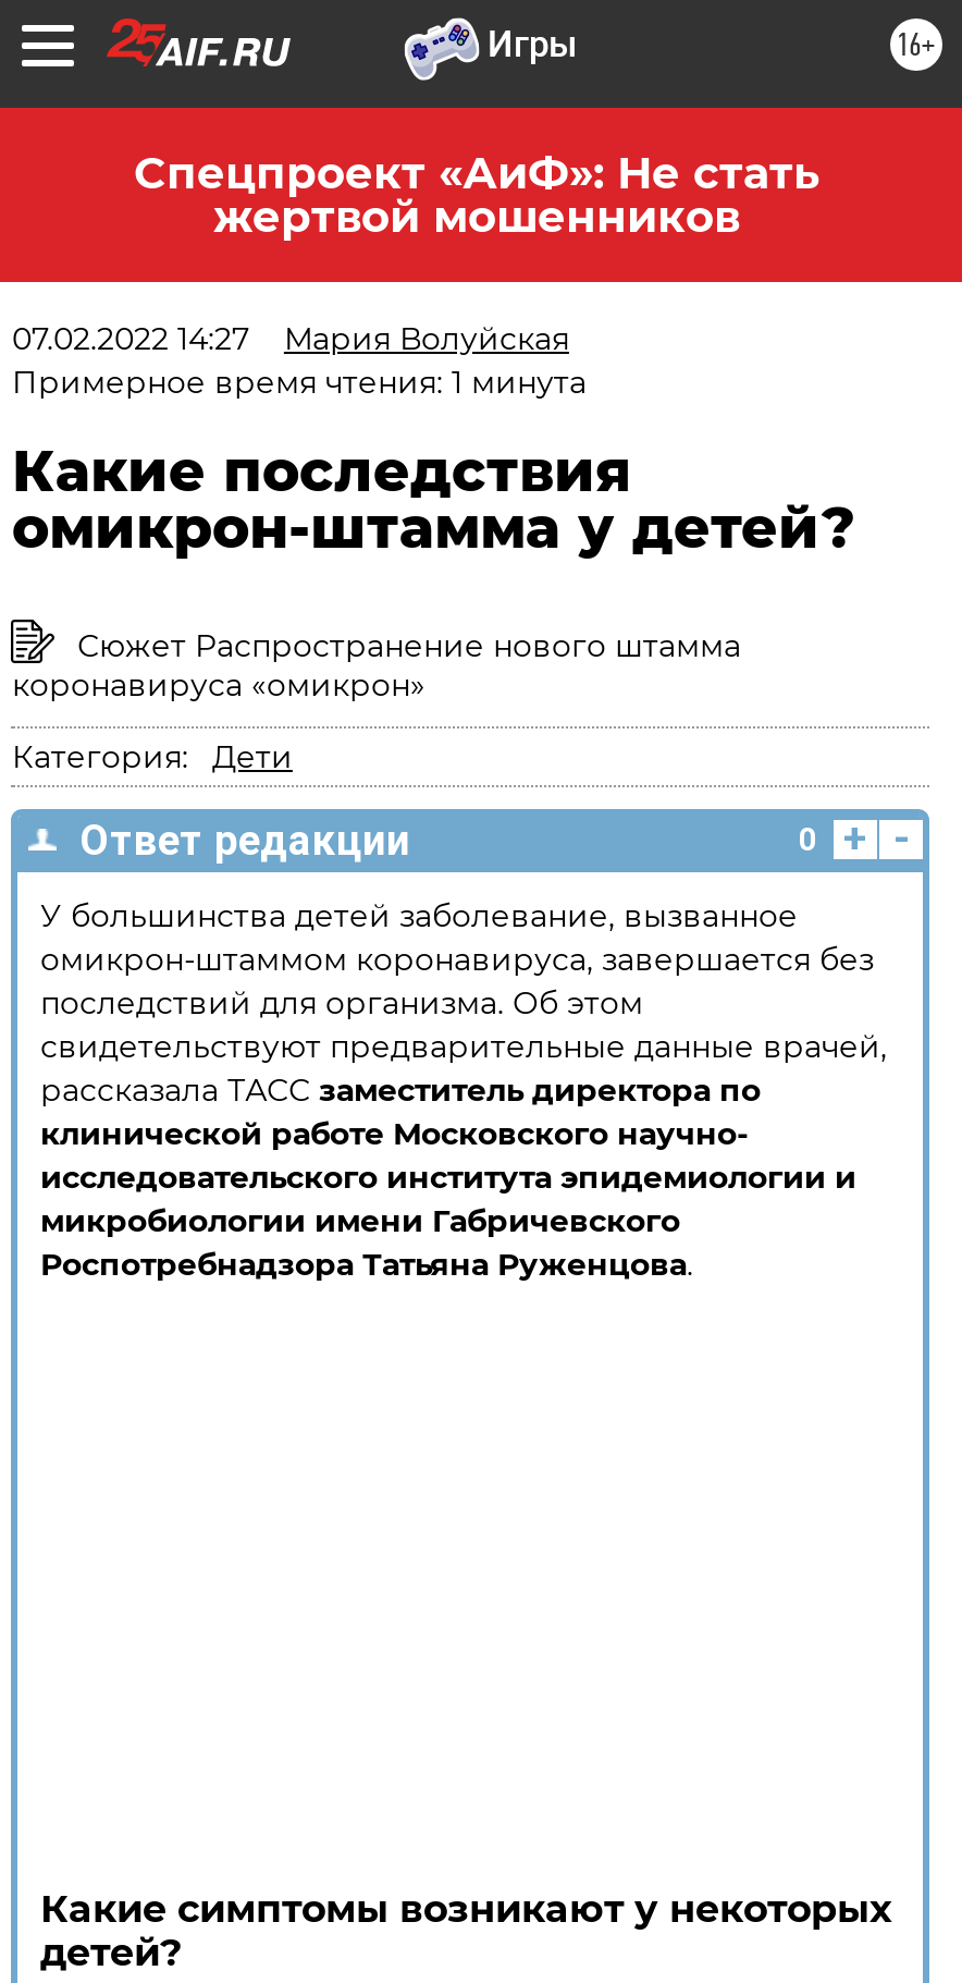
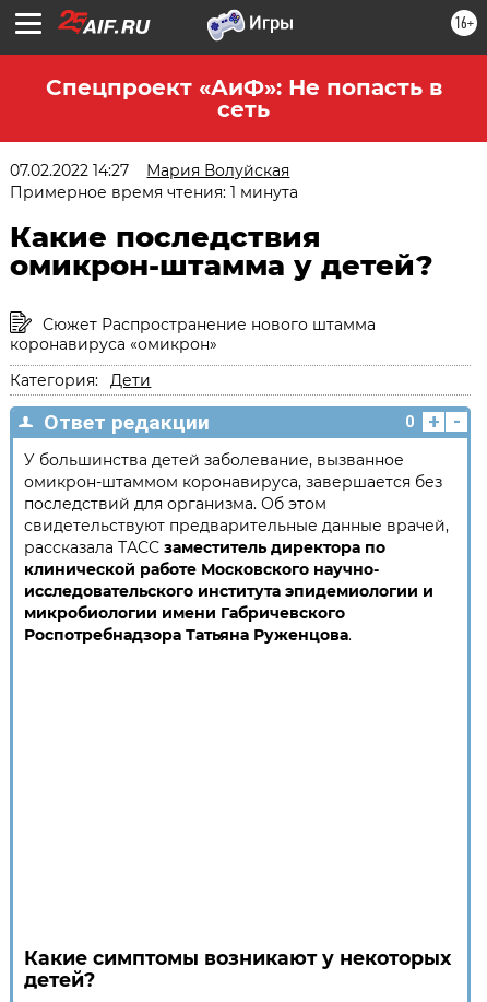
- Спецпроект «АиФ»: Не стать
- жертвой мошенников
+ Спецпроект «АиФ»: Не попасть в
+ сеть
